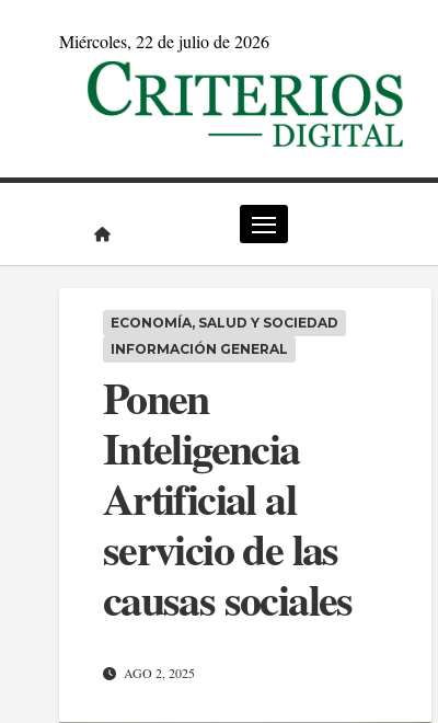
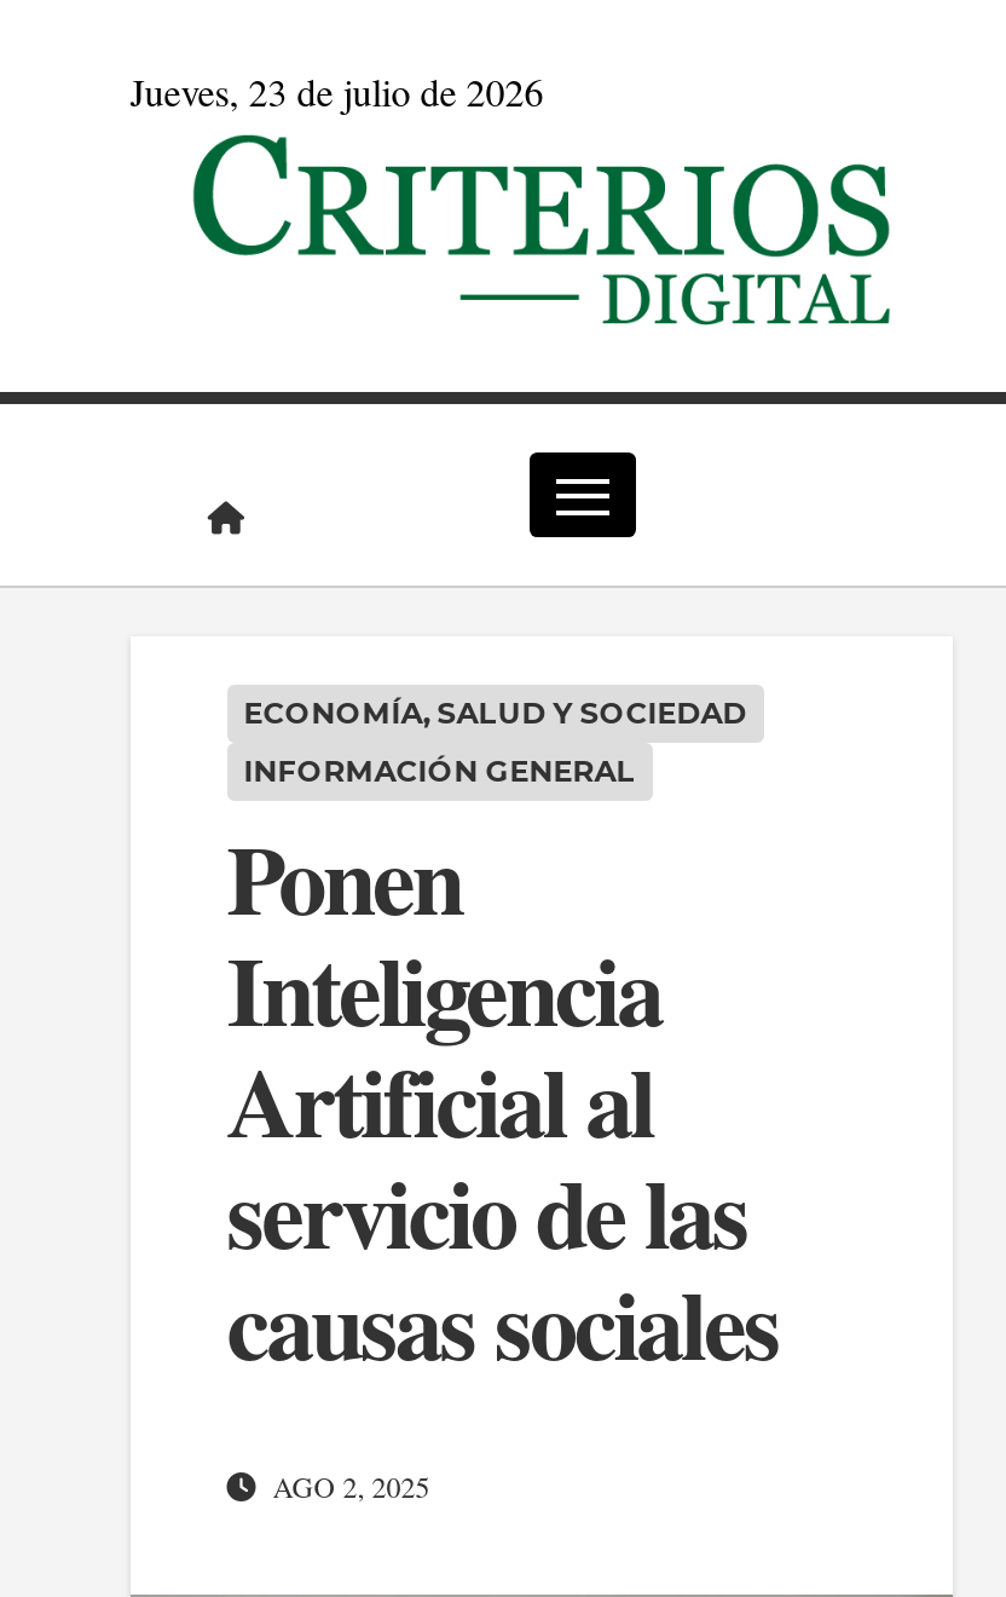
- miércoles, 22 de julio de 2026
+ jueves, 23 de julio de 2026
